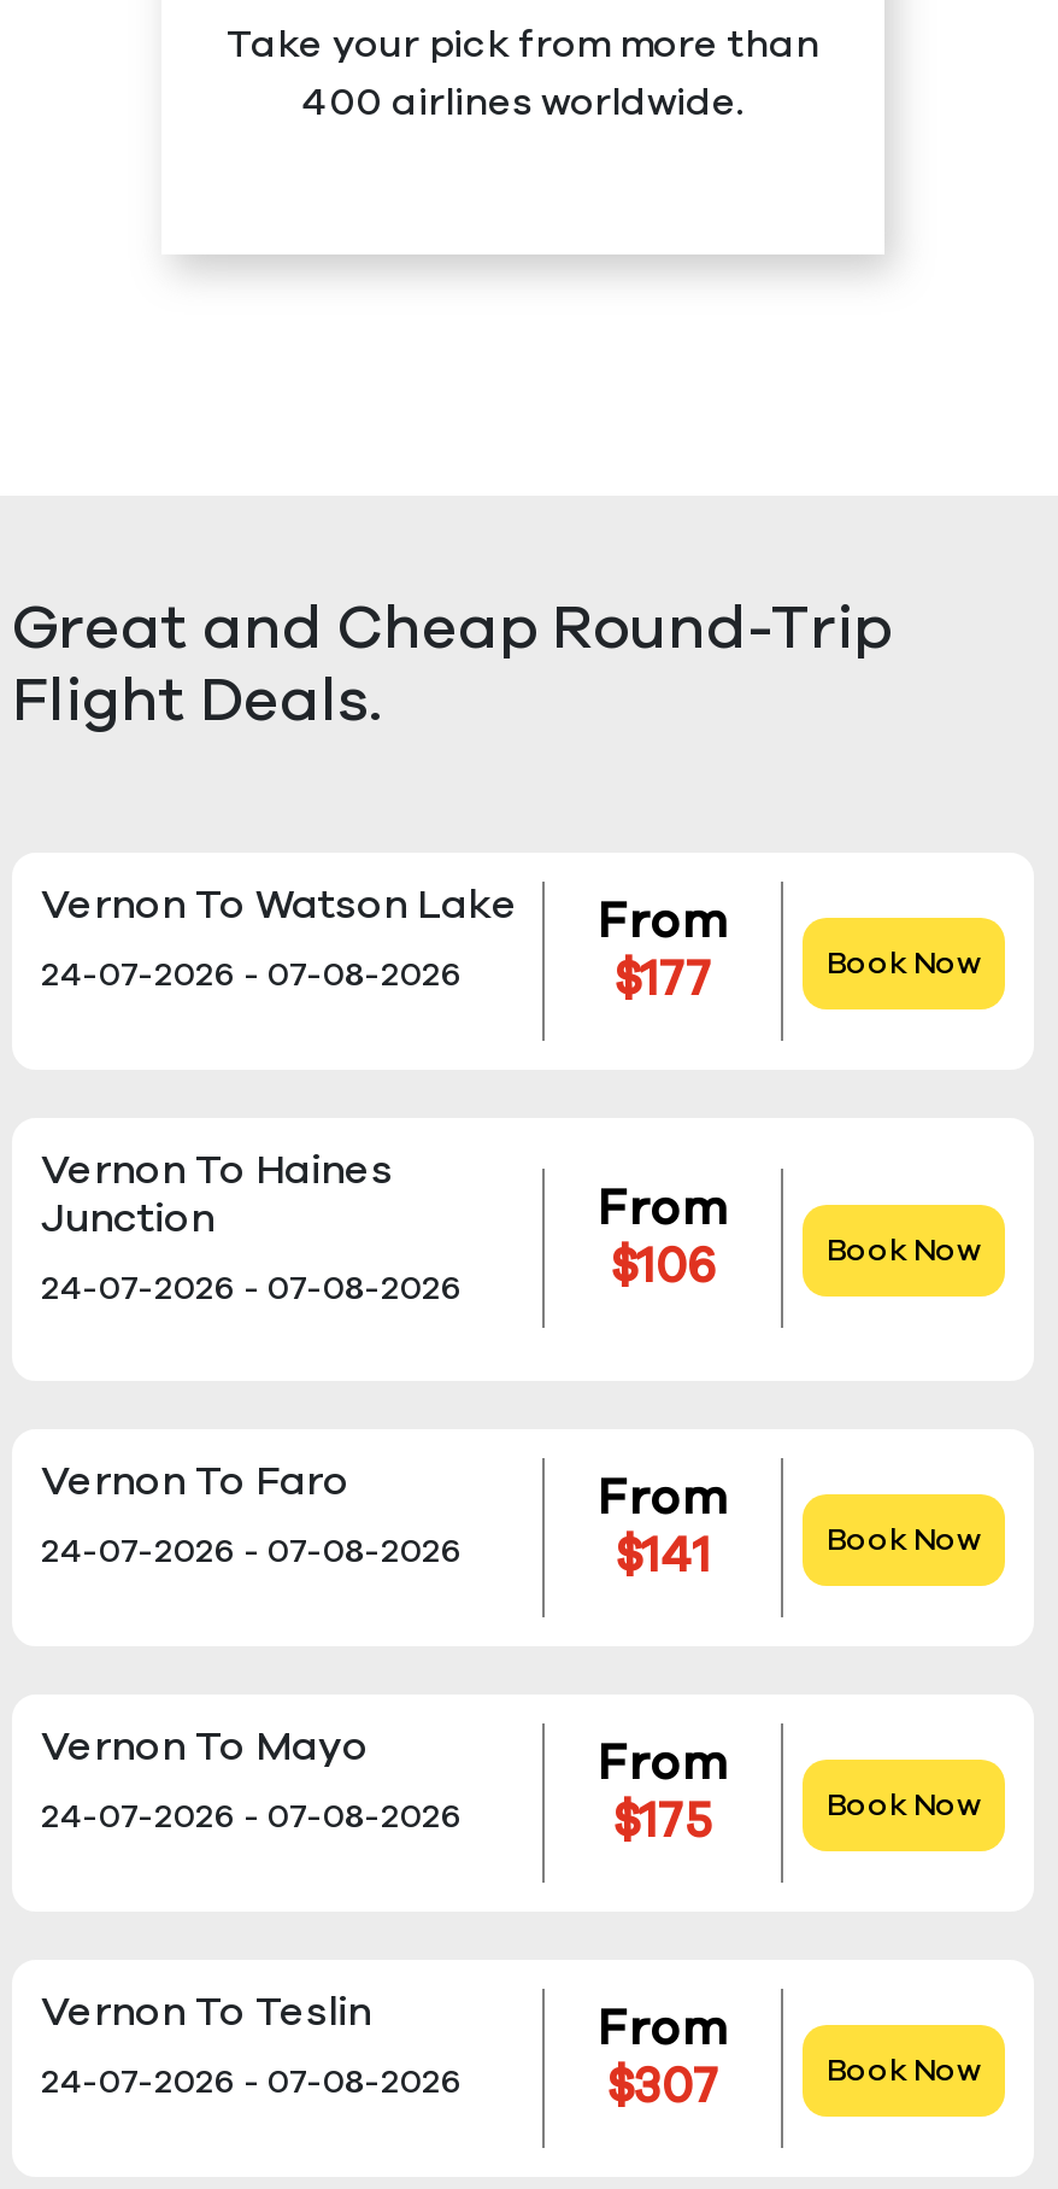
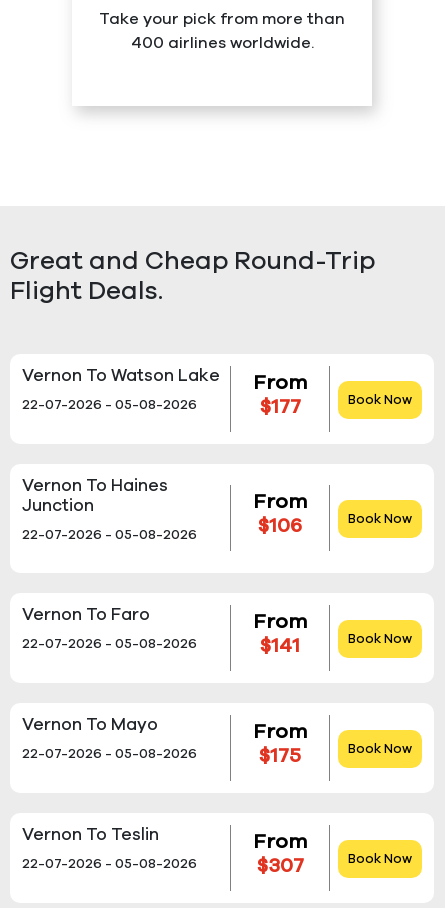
- 24-07-2026 - 07-08-2026
+ 22-07-2026 - 05-08-2026

- 24-07-2026 - 07-08-2026
+ 22-07-2026 - 05-08-2026

- 24-07-2026 - 07-08-2026
+ 22-07-2026 - 05-08-2026

- 24-07-2026 - 07-08-2026
+ 22-07-2026 - 05-08-2026

- 24-07-2026 - 07-08-2026
+ 22-07-2026 - 05-08-2026
